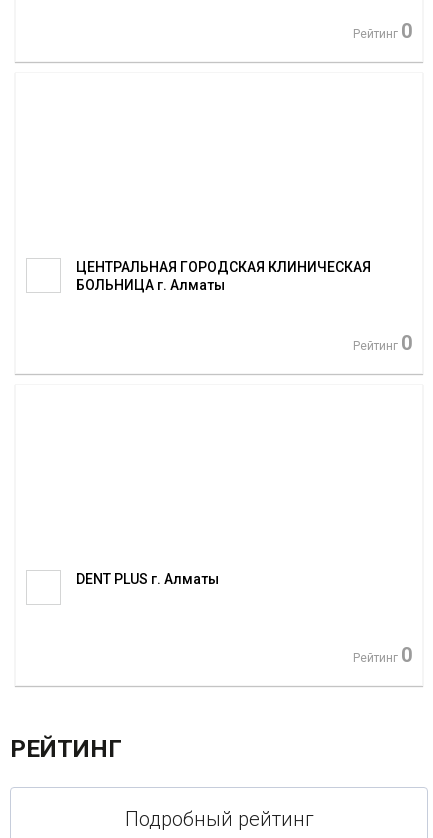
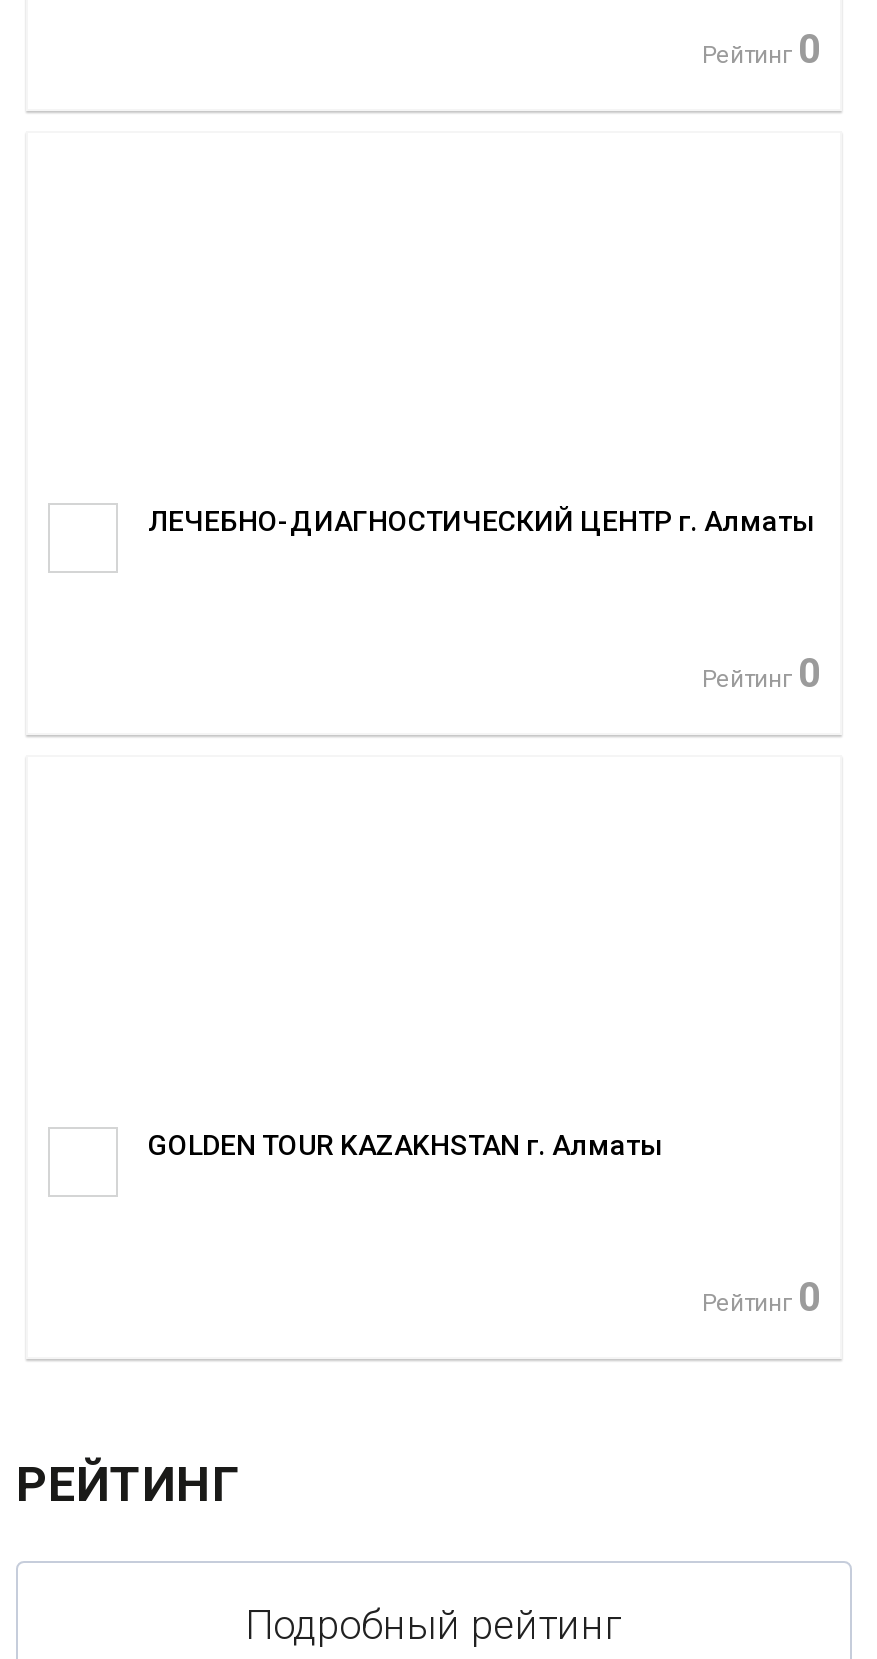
- ЦЕНТРАЛЬНАЯ ГОРОДСКАЯ КЛИНИЧЕСКАЯ
- БОЛЬНИЦА г. Алматы
+ ЛЕЧЕБНО-ДИАГНОСТИЧЕСКИЙ ЦЕНТР г. Алматы

- DENT PLUS г. Алматы
+ GOLDEN TOUR KAZAKHSTAN г. Алматы
